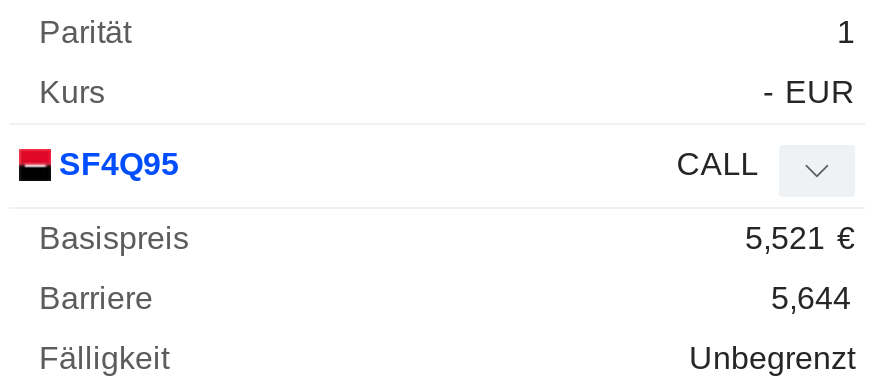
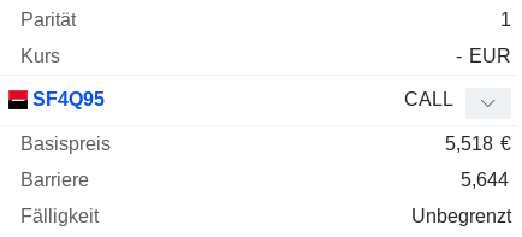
- 5,521 €
+ 5,518 €
